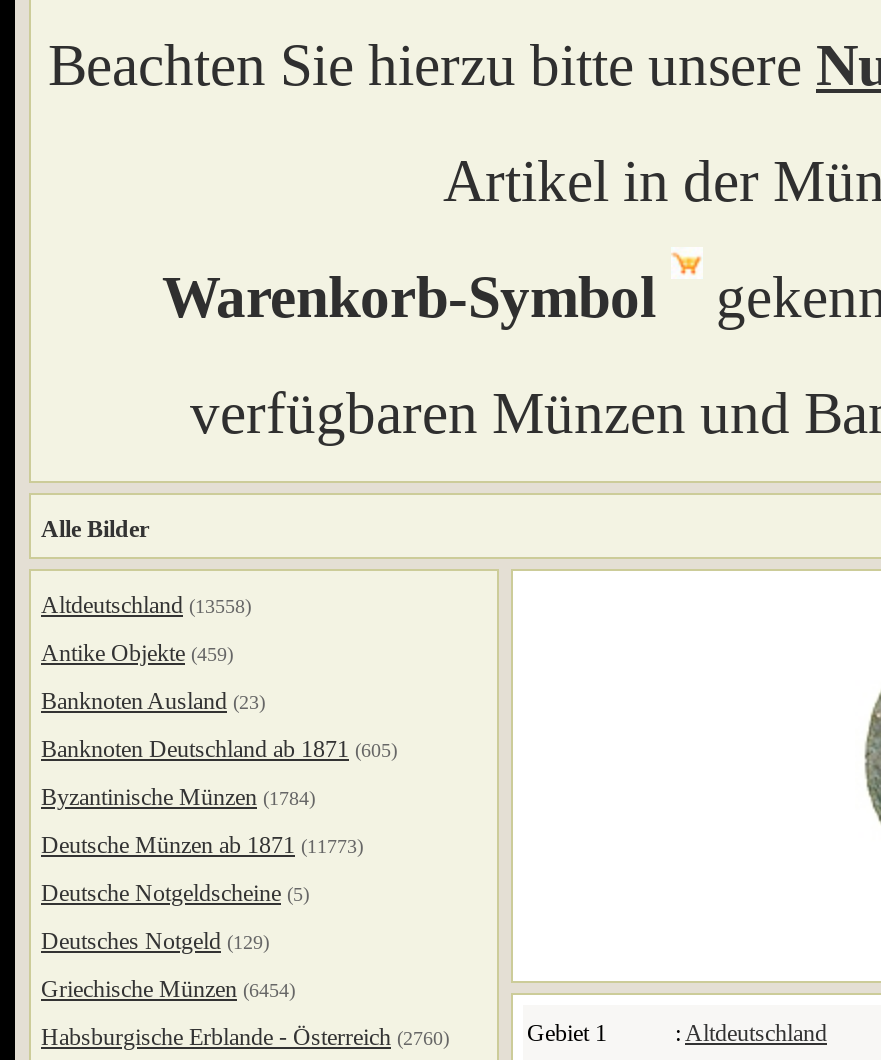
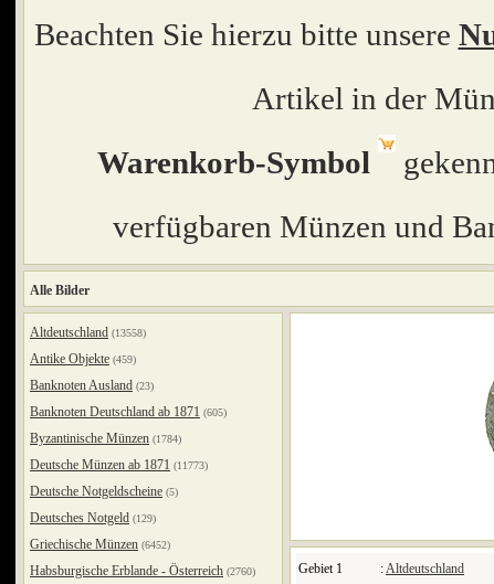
- Griechische Münzen (6454)
+ Griechische Münzen (6452)
